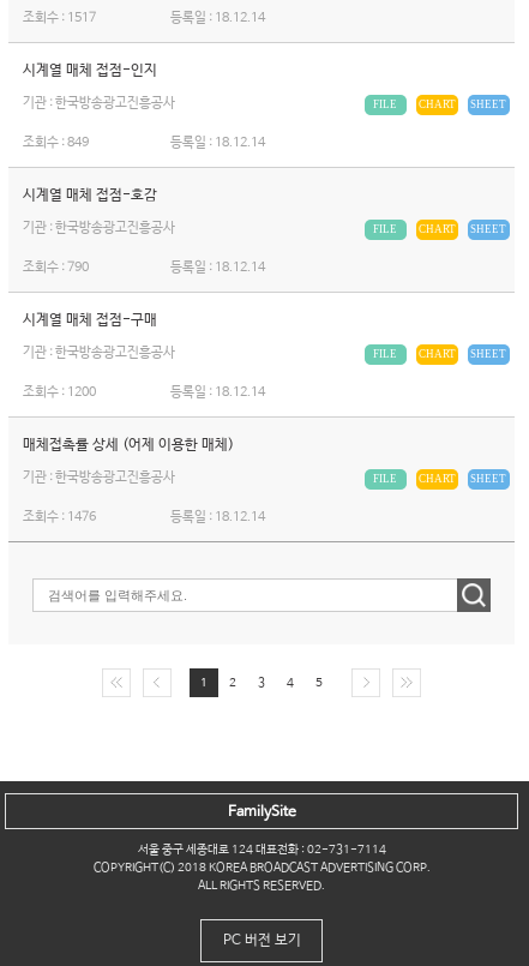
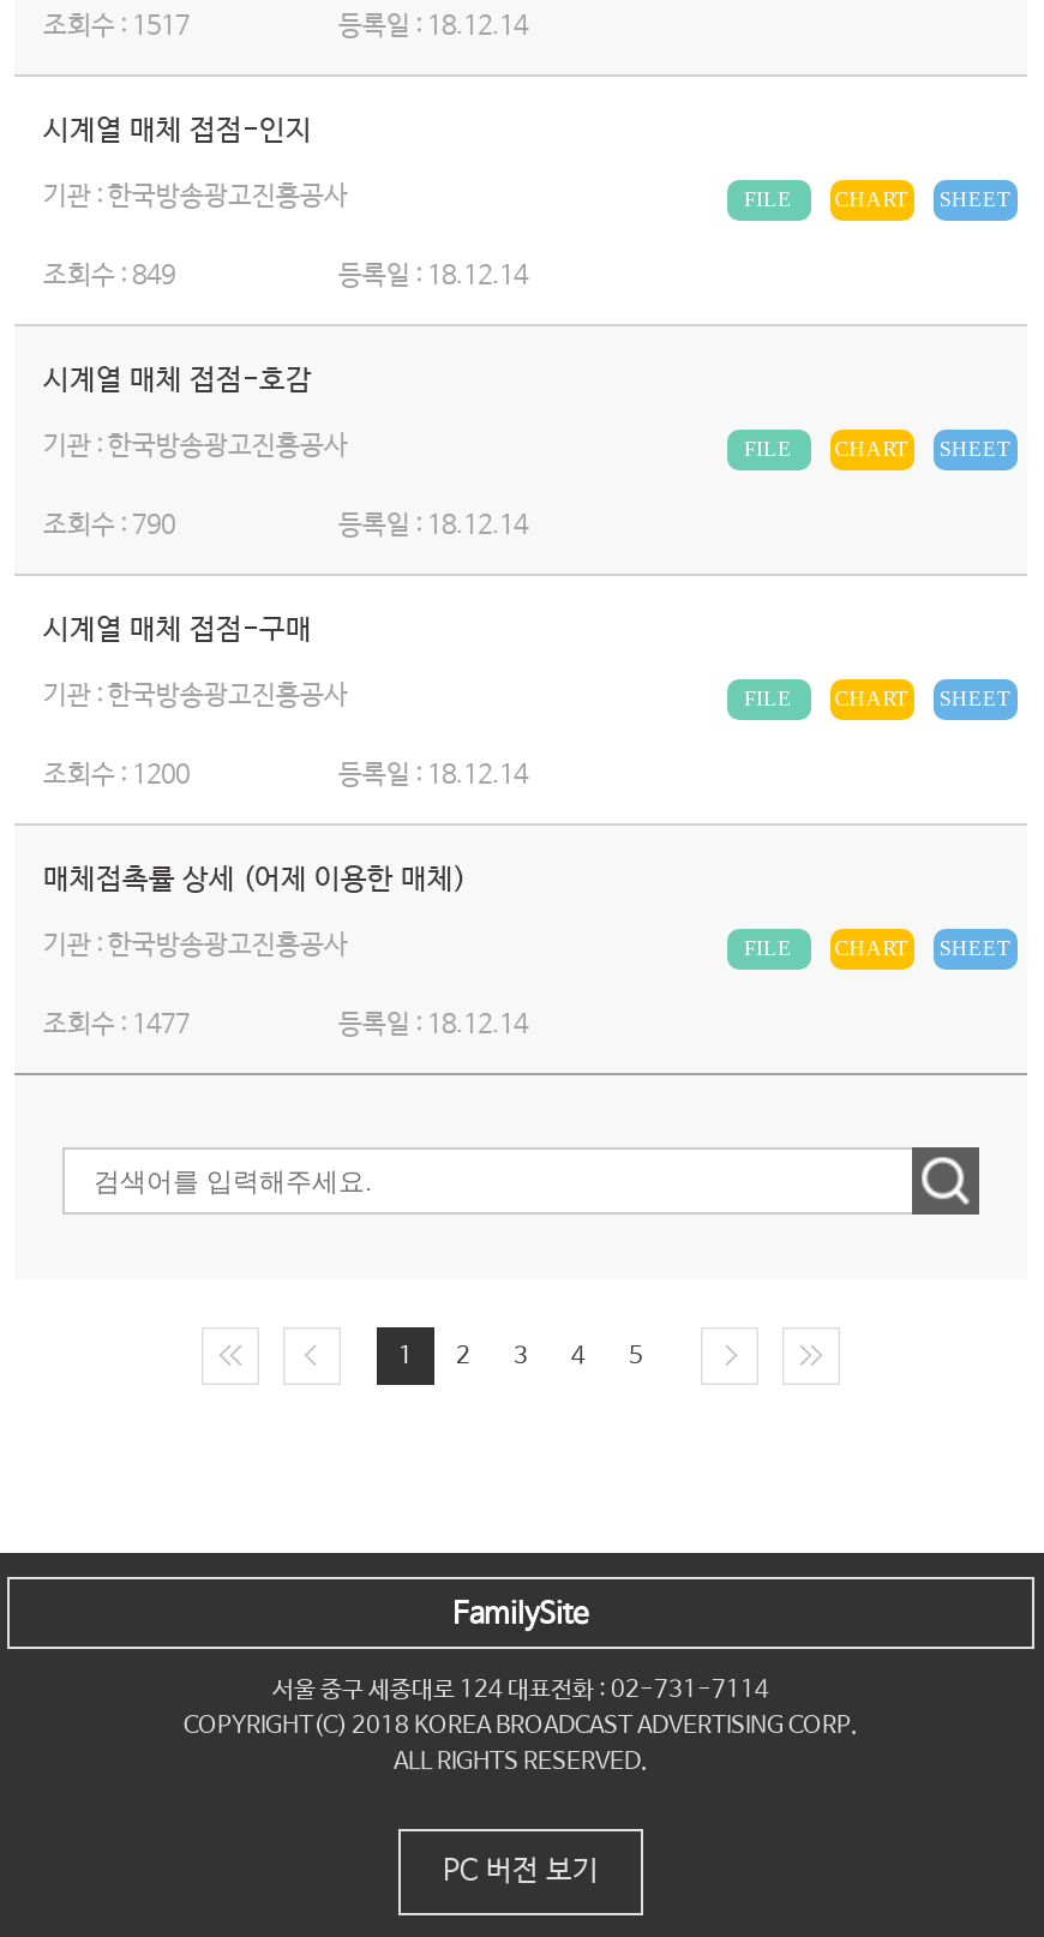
- 조회수 : 1476
+ 조회수 : 1477
